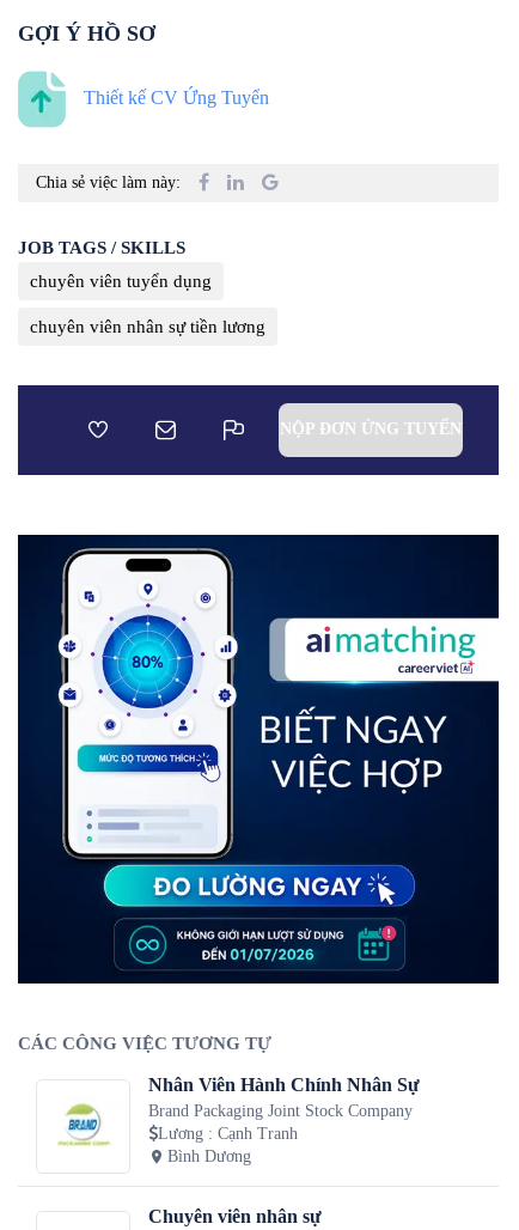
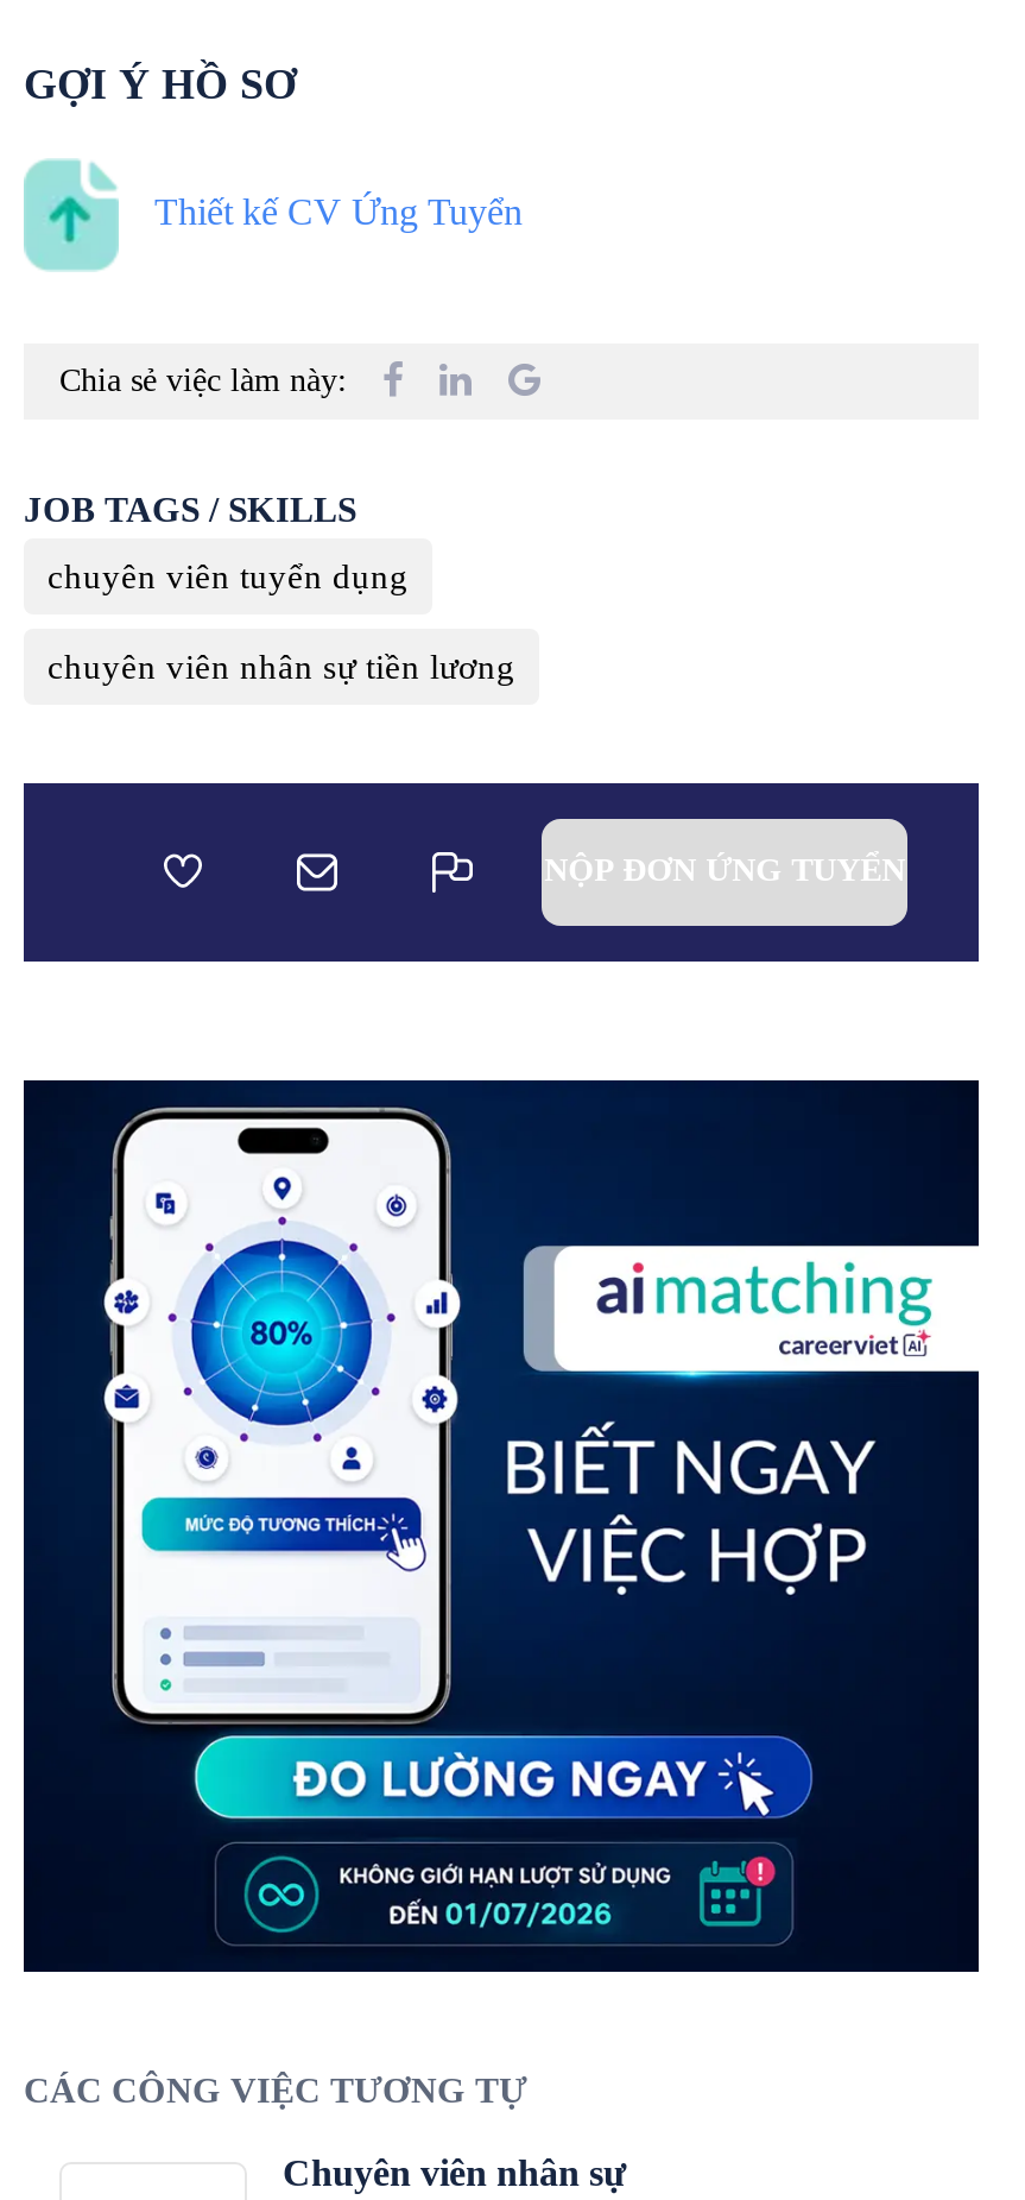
- [image]
- Nhân Viên Hành Chính Nhân Sự
- Brand Packaging Joint Stock Company
- Lương: Cạnh Tranh
- Bình Dương
